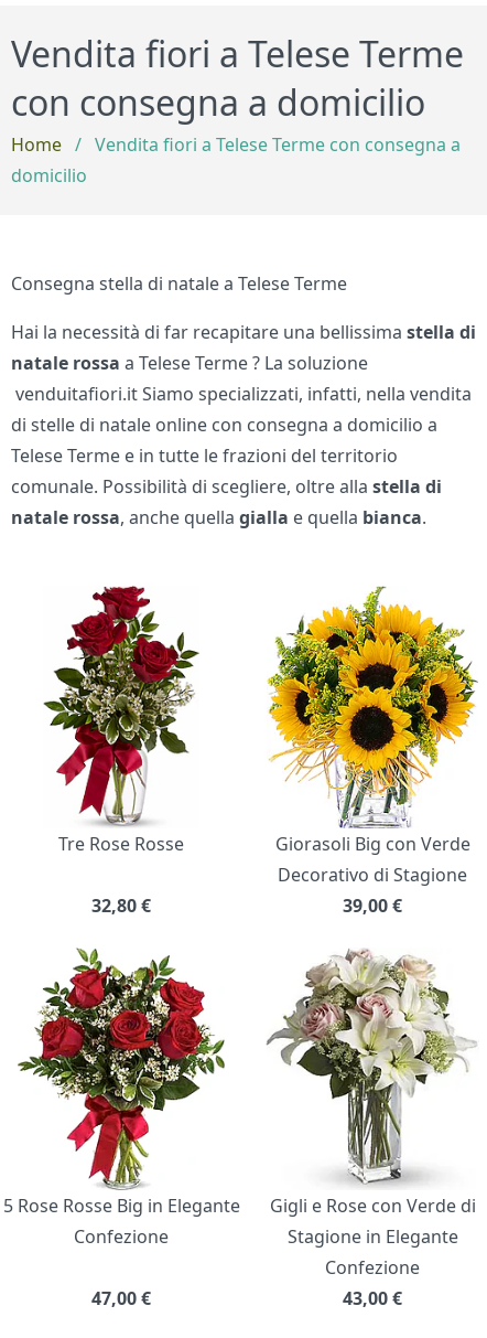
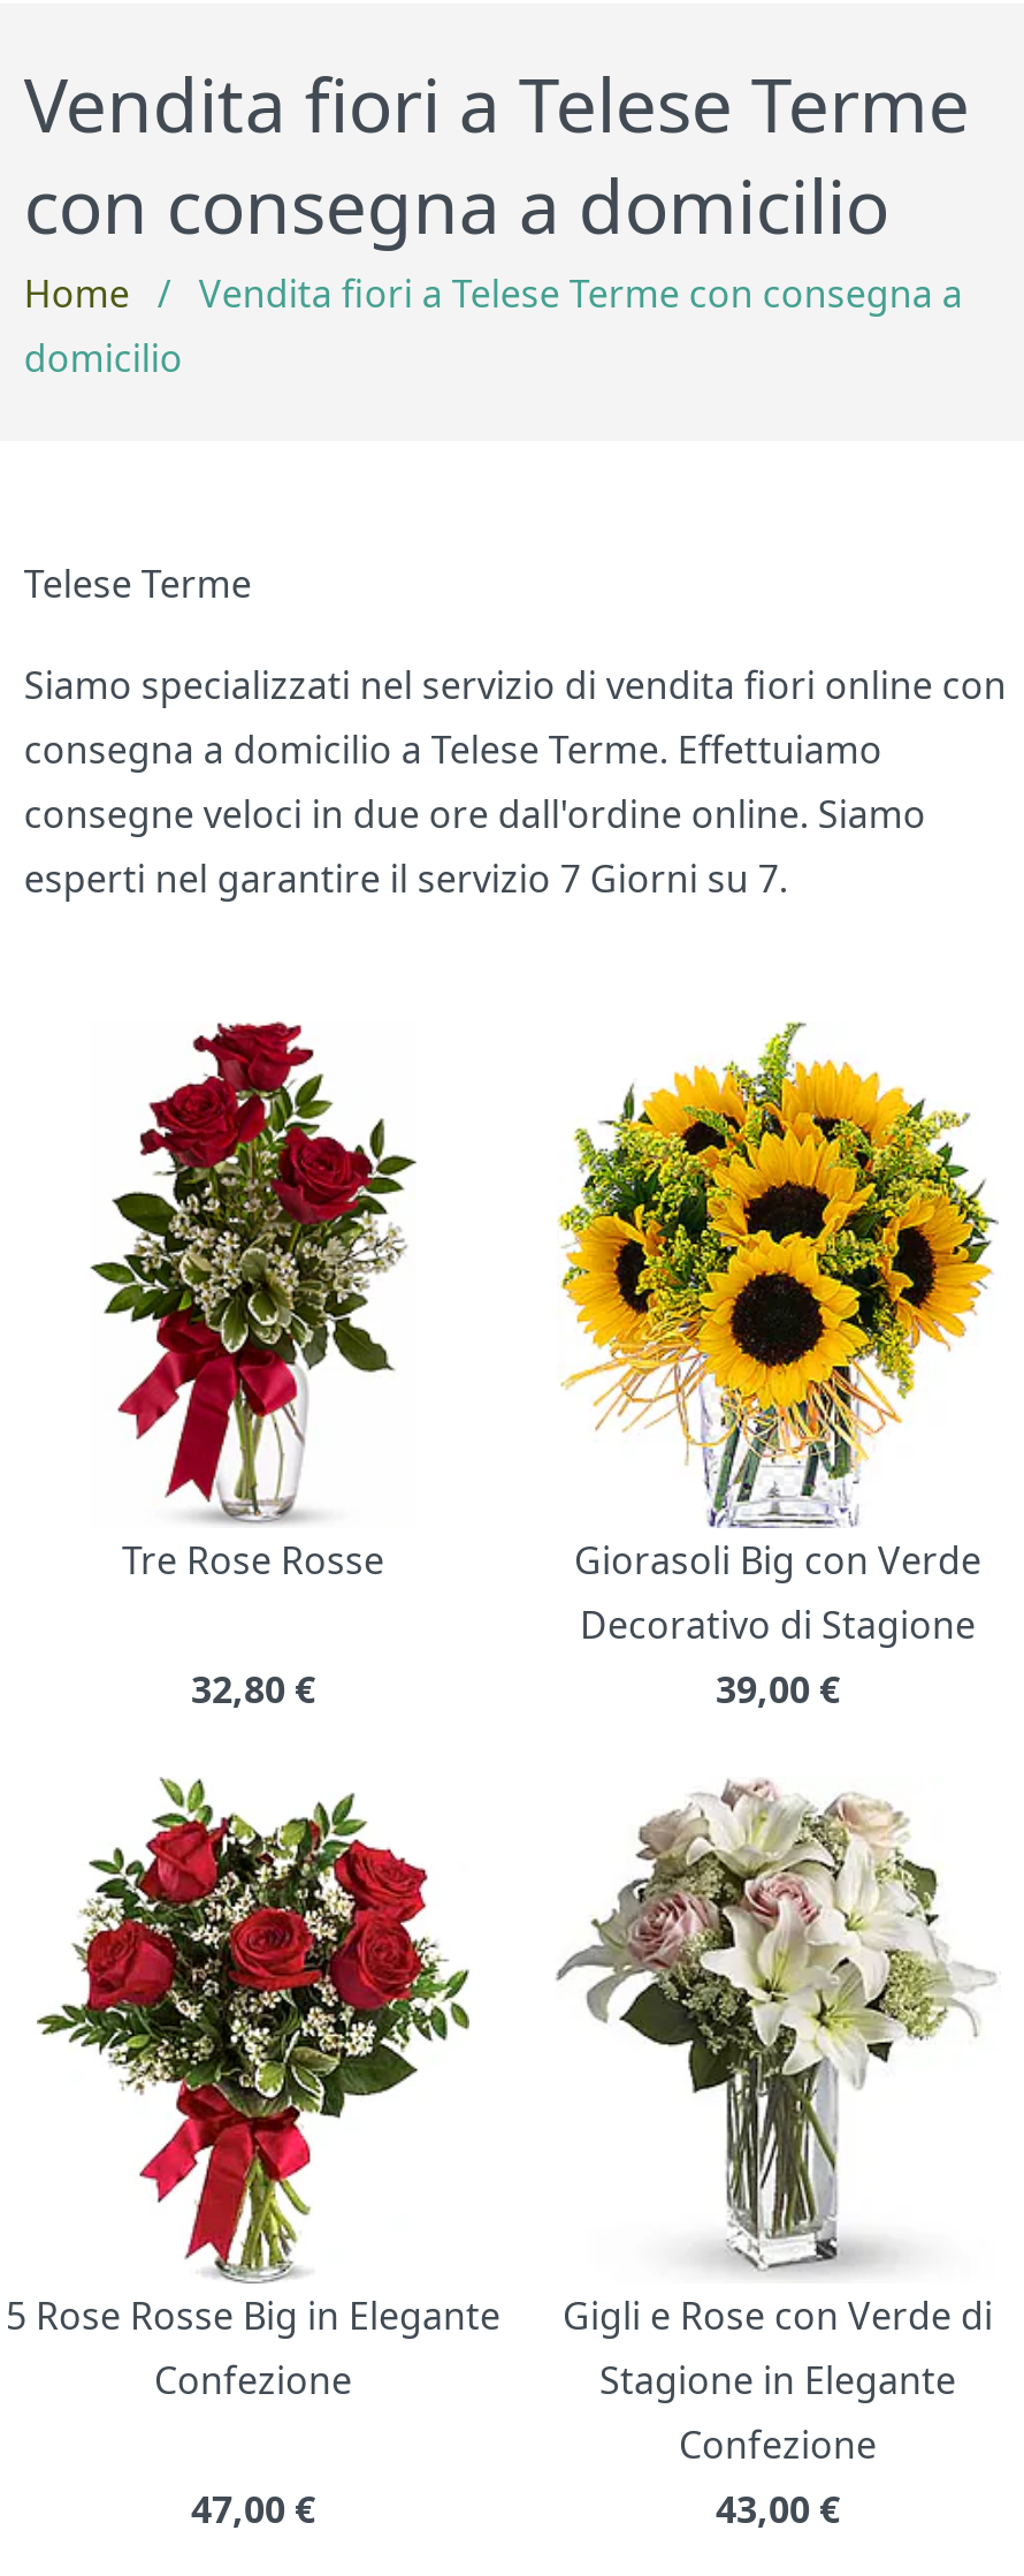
- Consegna stella di natale a Telese Terme
+ Telese Terme

- Hai la necessità di far recapitare una bellissima stella di
- natale rossa a Telese Terme ? La soluzione
- venduitafiori.it Siamo specializzati, infatti, nella vendita
- di stelle di natale online con consegna a domicilio a
- Telese Terme e in tutte le frazioni del territorio
- comunale. Possibilità di scegliere, oltre alla stella di
- natale rossa, anche quella gialla e quella bianca.
+ Siamo specializzati nel servizio di vendita fiori online con
+ consegna a domicilio a Telese Terme. Effettuiamo
+ consegne veloci in due ore dall'ordine online. Siamo
+ esperti nel garantire il servizio 7 Giorni su 7.
